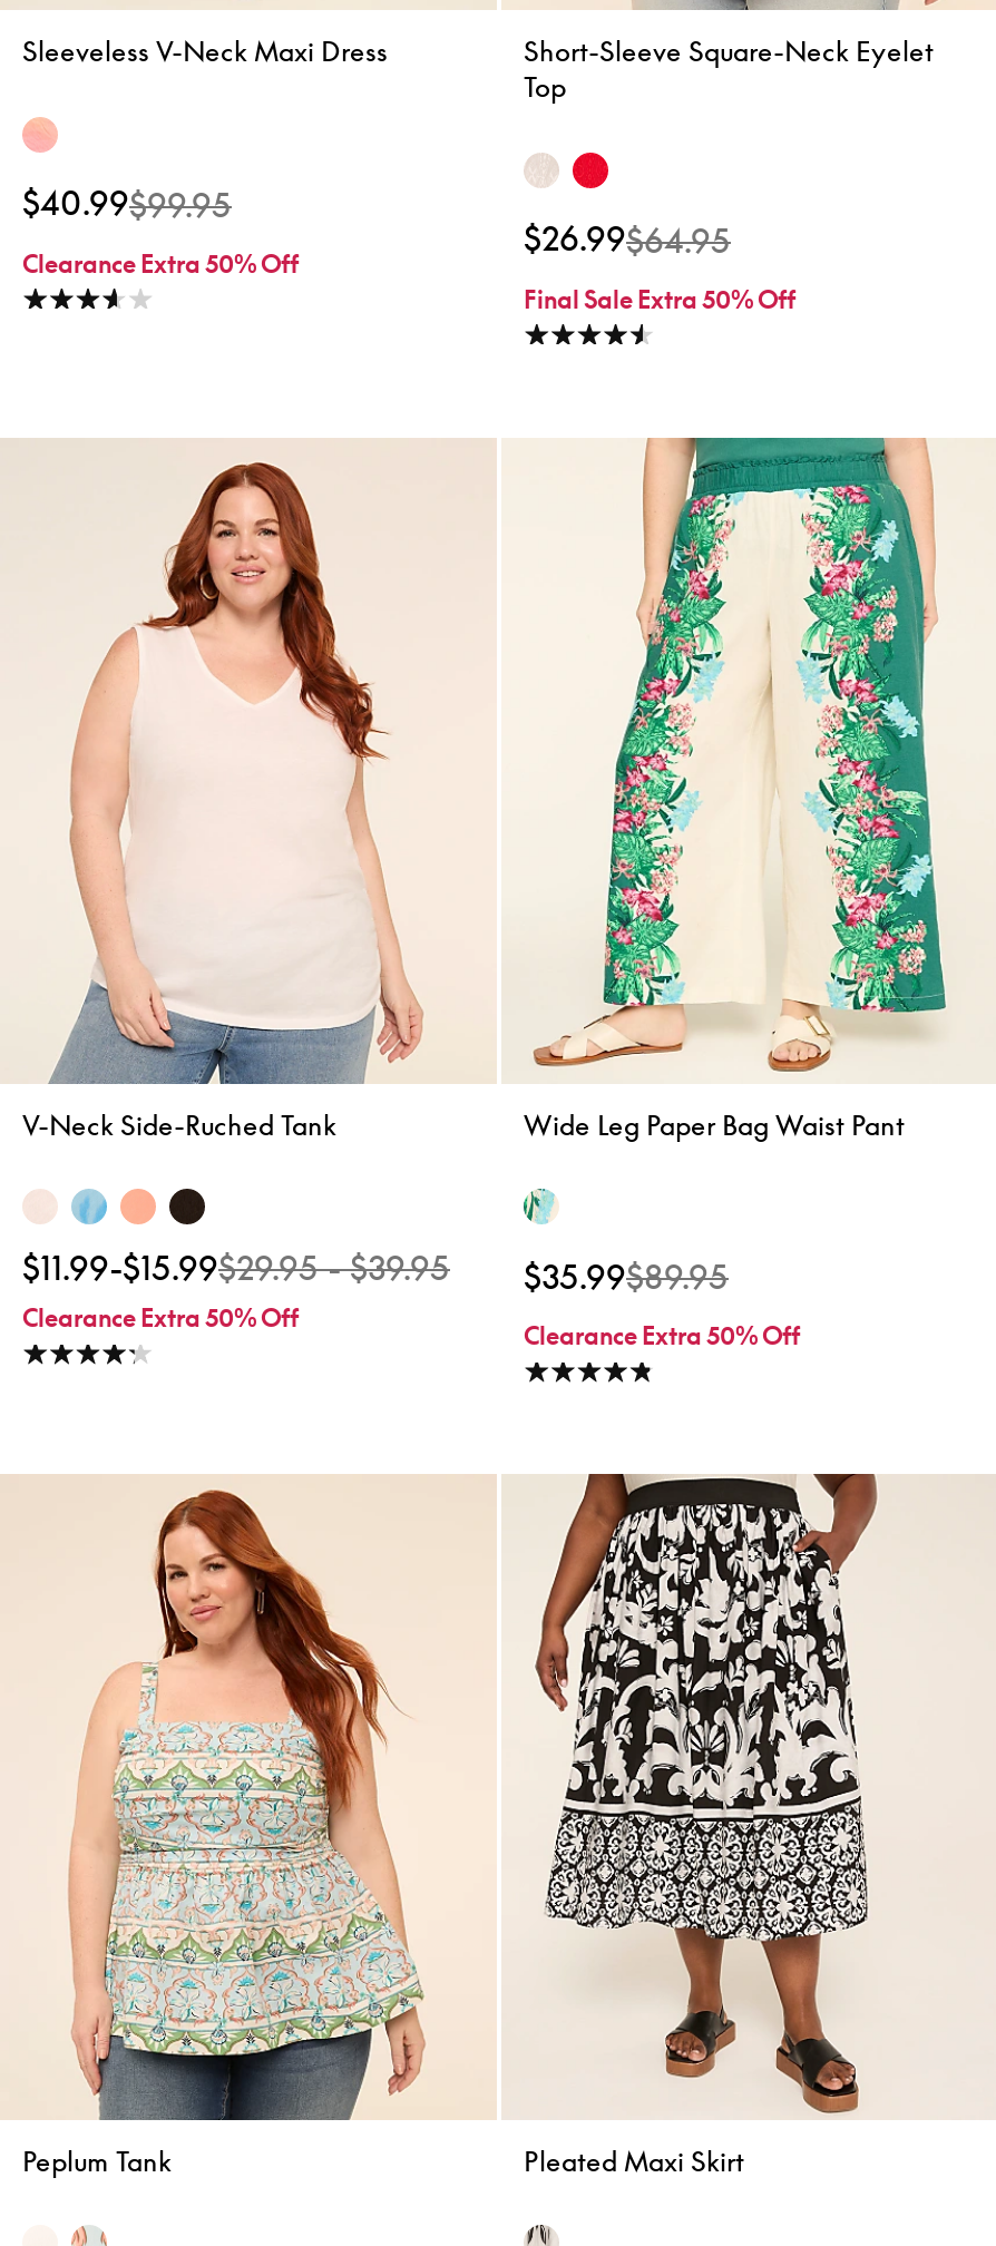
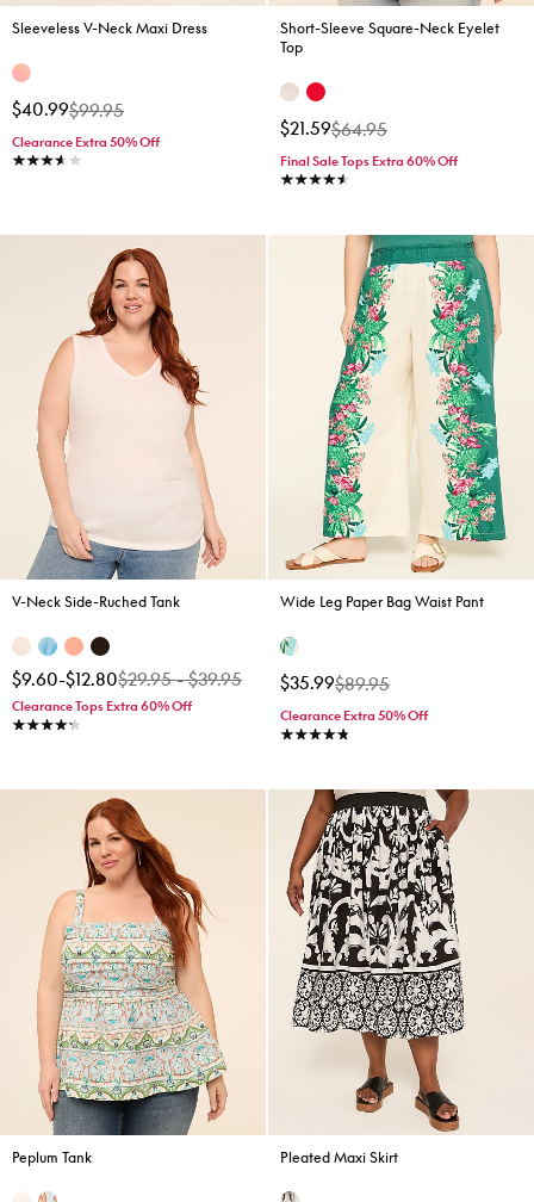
- $26.99
+ $21.59

- Final Sale Extra 50% Off
+ Final Sale Tops Extra 60% Off

- $11.99-$15.99
- Clearance Extra 50% Off
+ $9.60-$12.80
+ Clearance Tops Extra 60% Off
